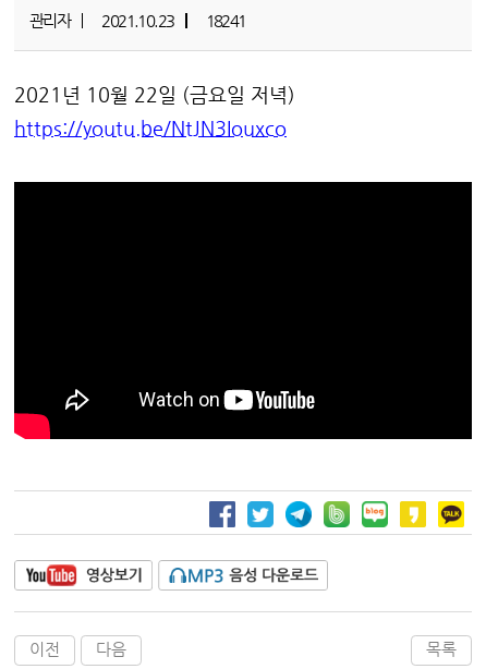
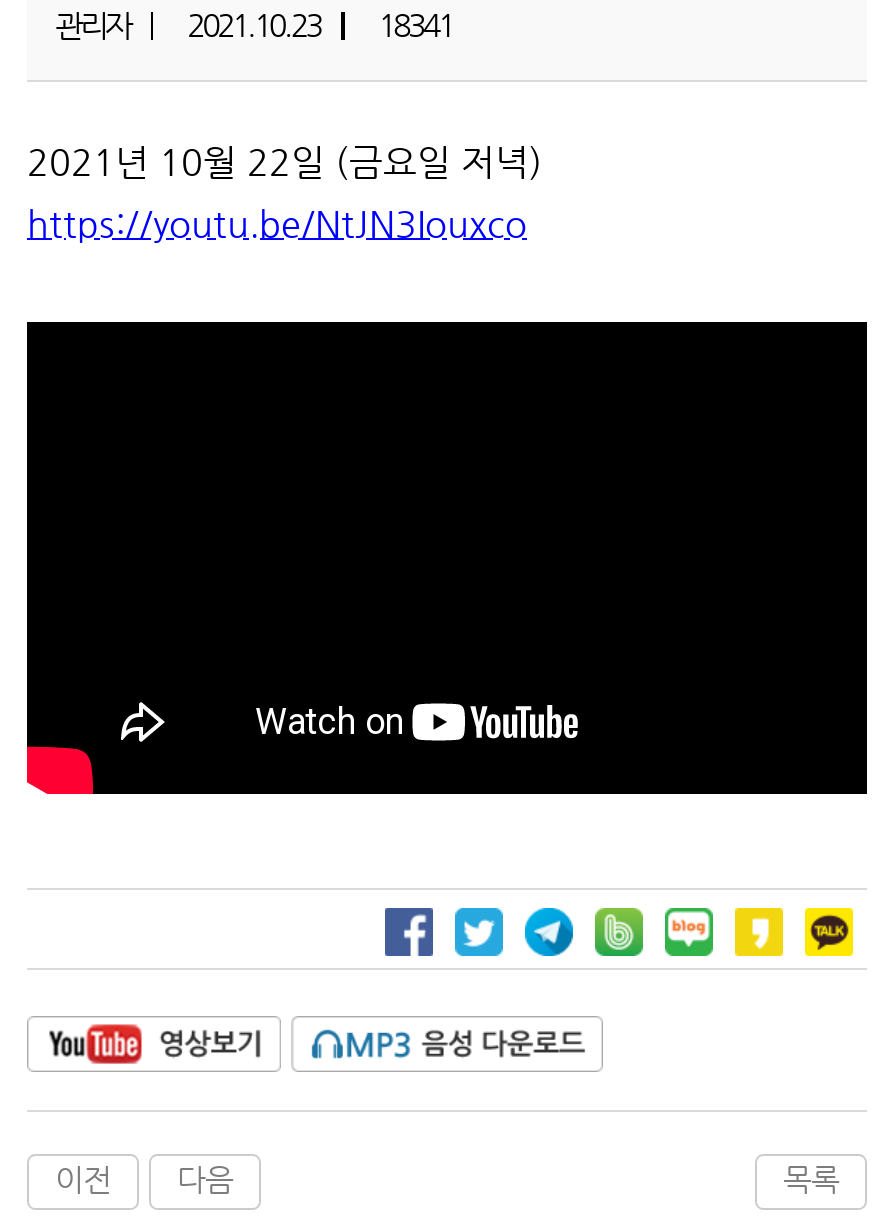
- 관리자 2021.10.23 18241
+ 관리자 2021.10.23 18341
